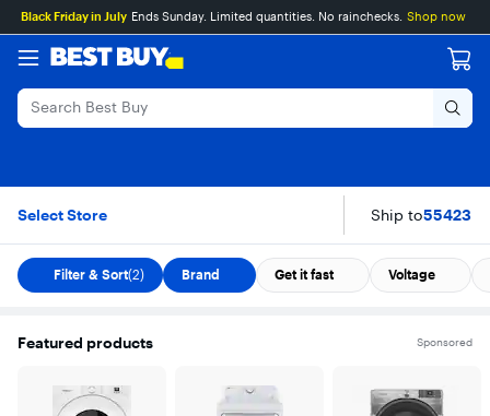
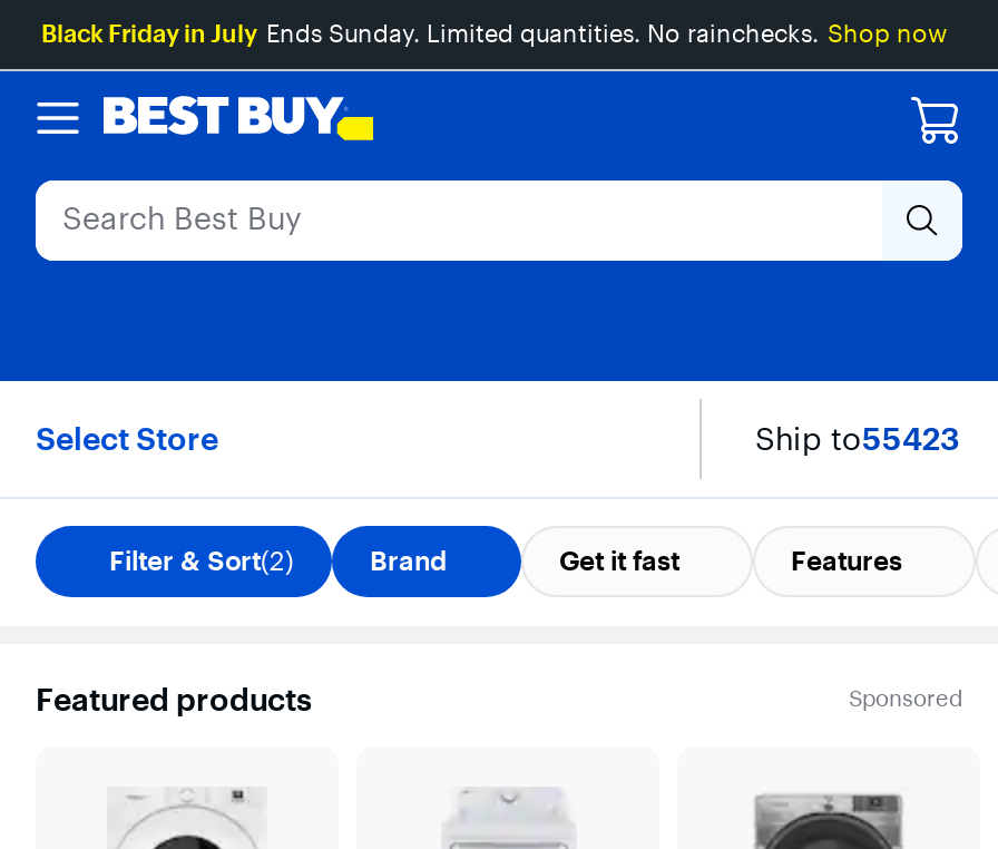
- Voltage
+ Features
